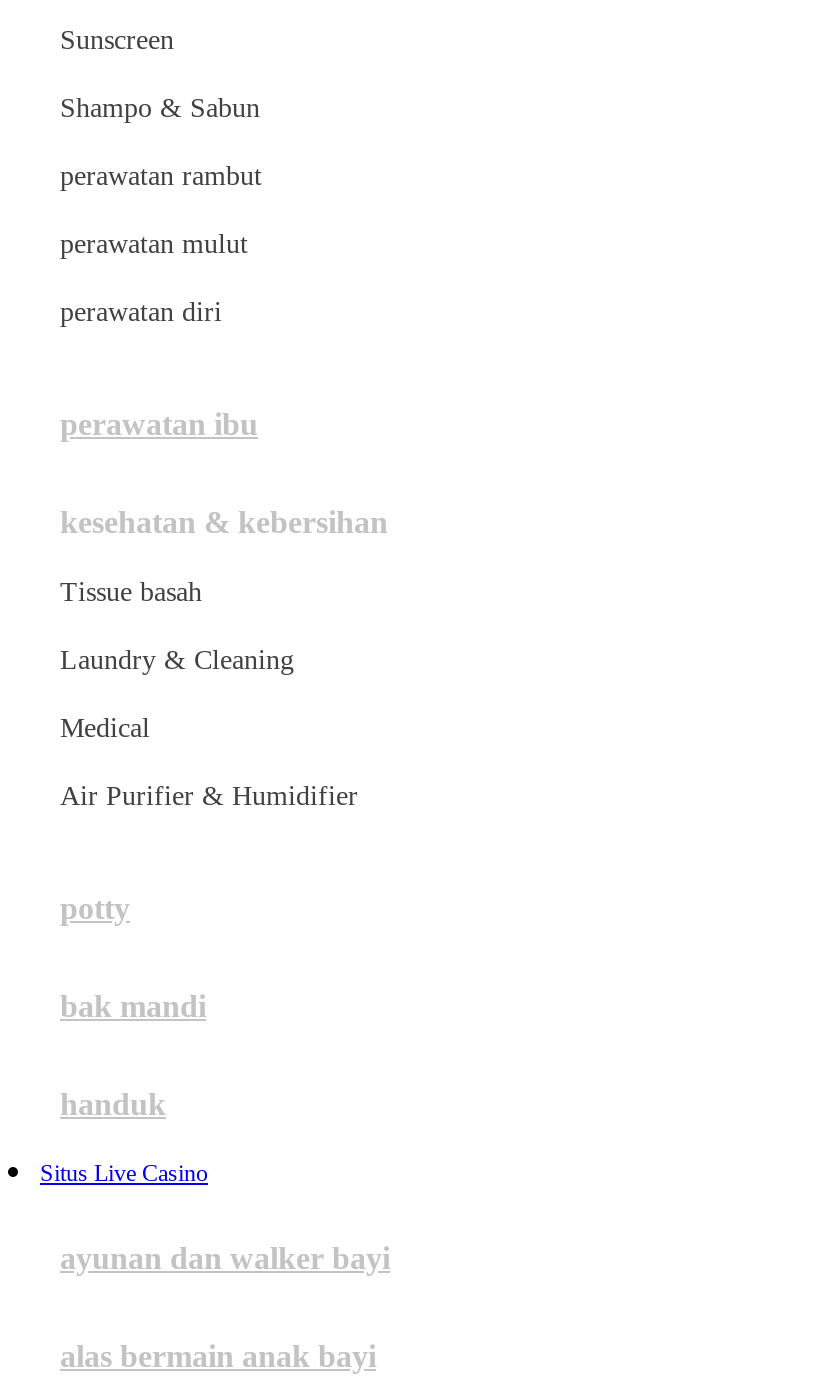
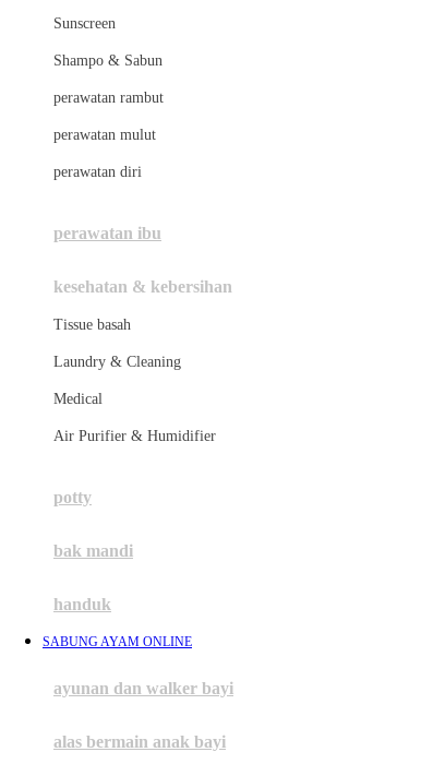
- Situs Live Casino
+ SABUNG AYAM ONLINE
